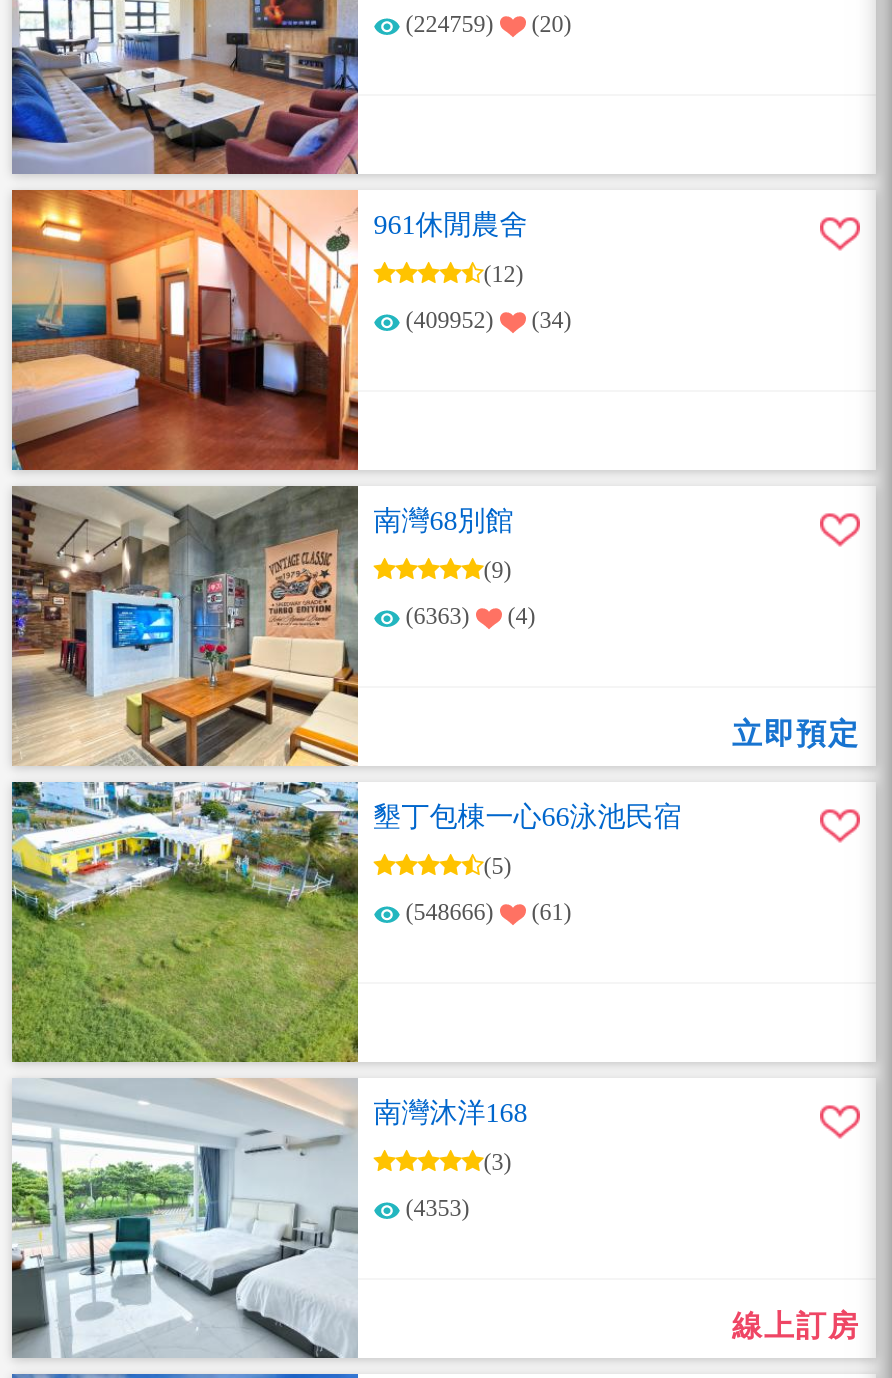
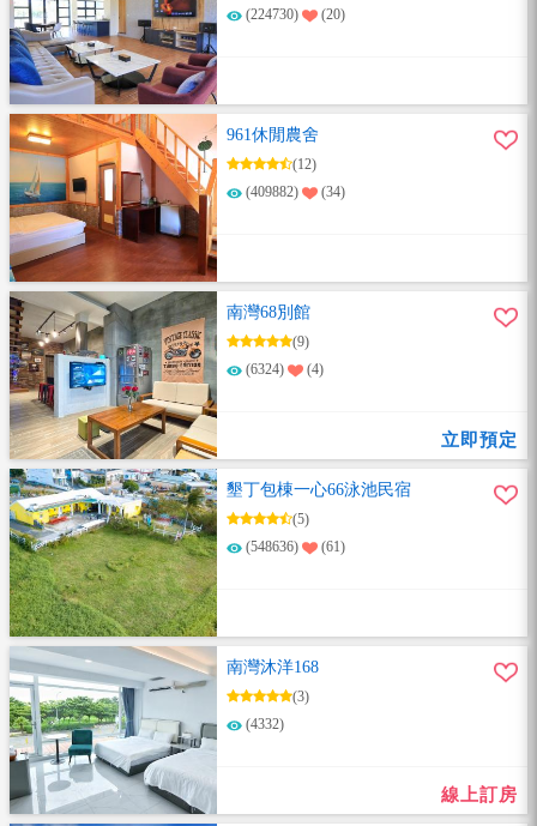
- (224759) (20)
+ (224730) (20)

- (409952) (34)
+ (409882) (34)

- (6363) (4)
+ (6324) (4)

- (548666) (61)
+ (548636) (61)

- (4353)
+ (4332)
